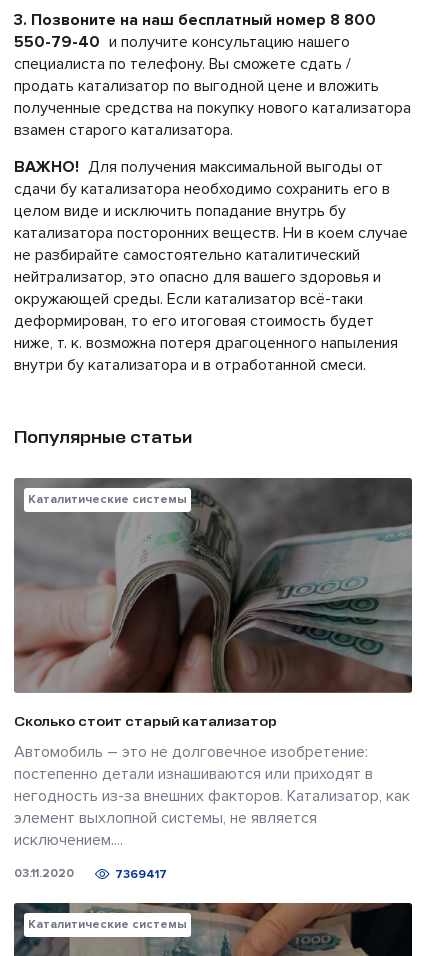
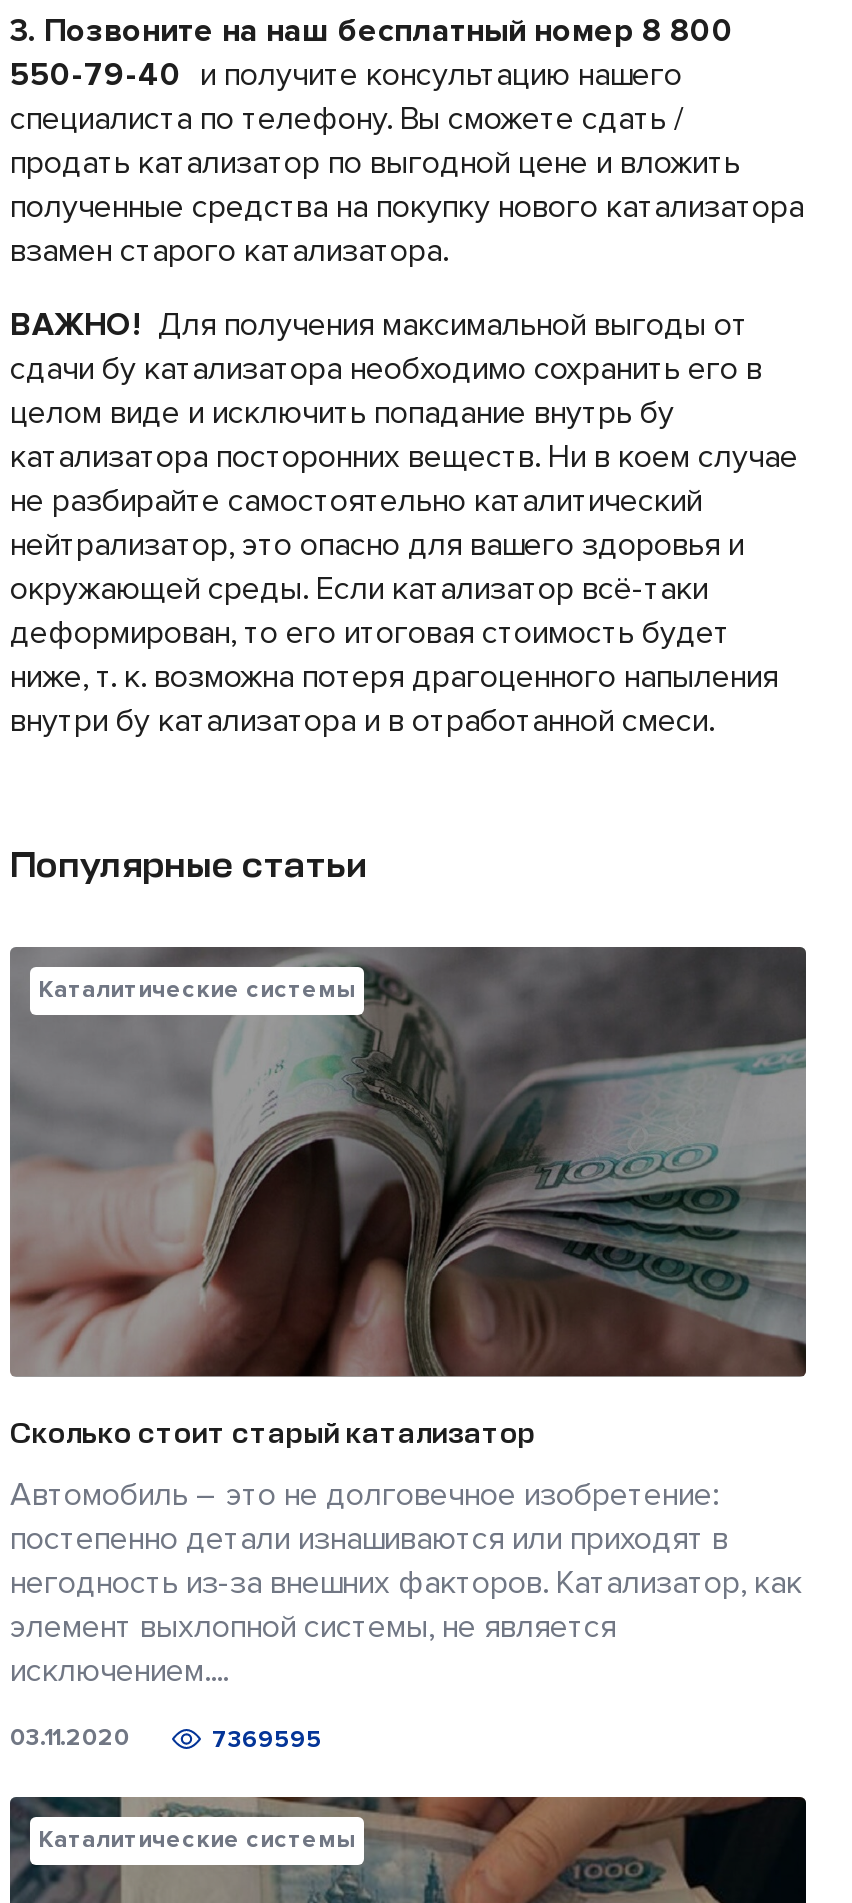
- 7369417
+ 7369595
